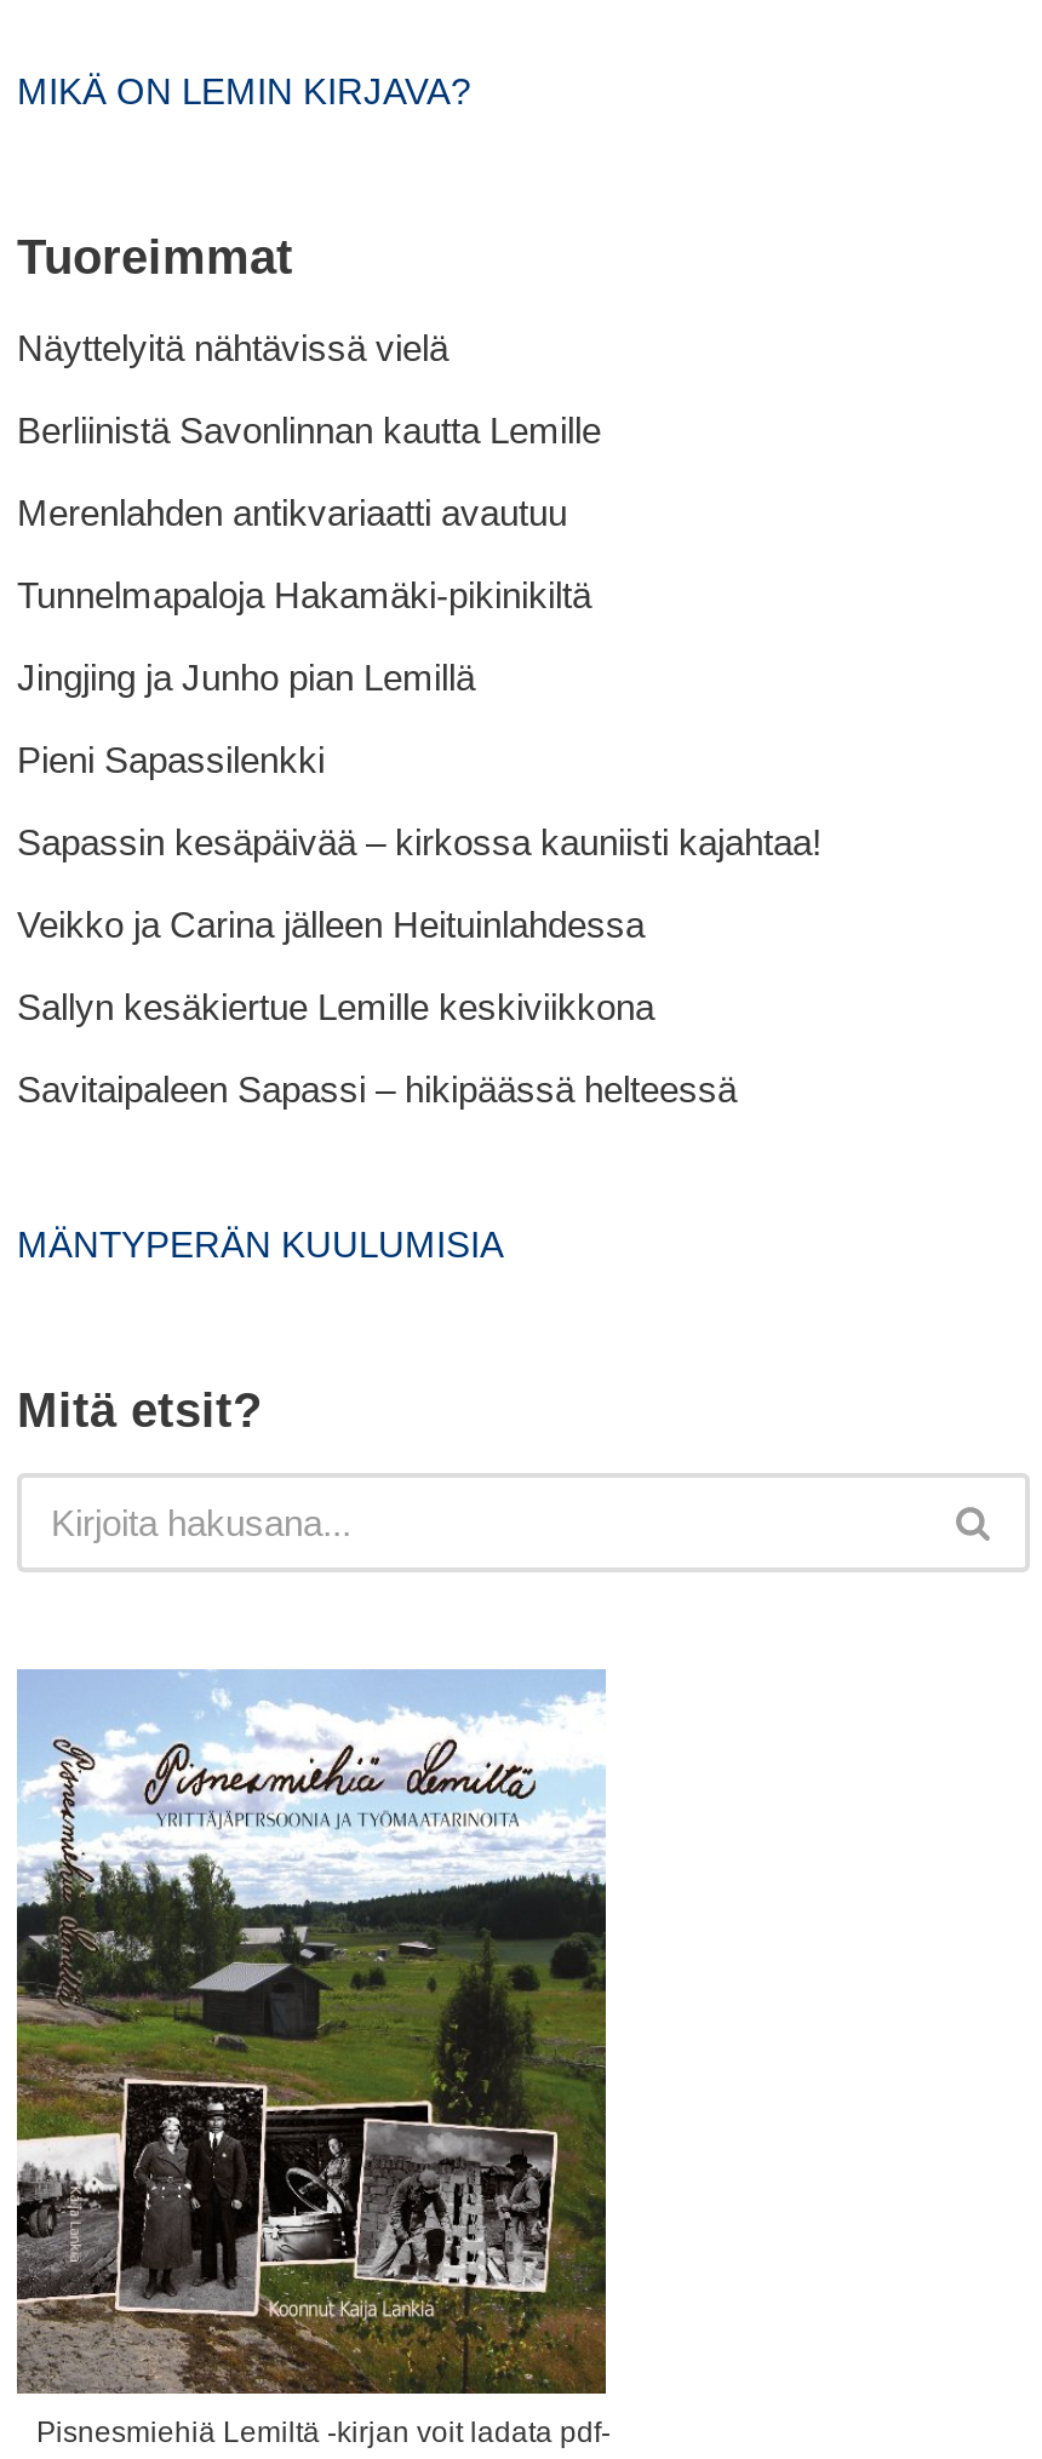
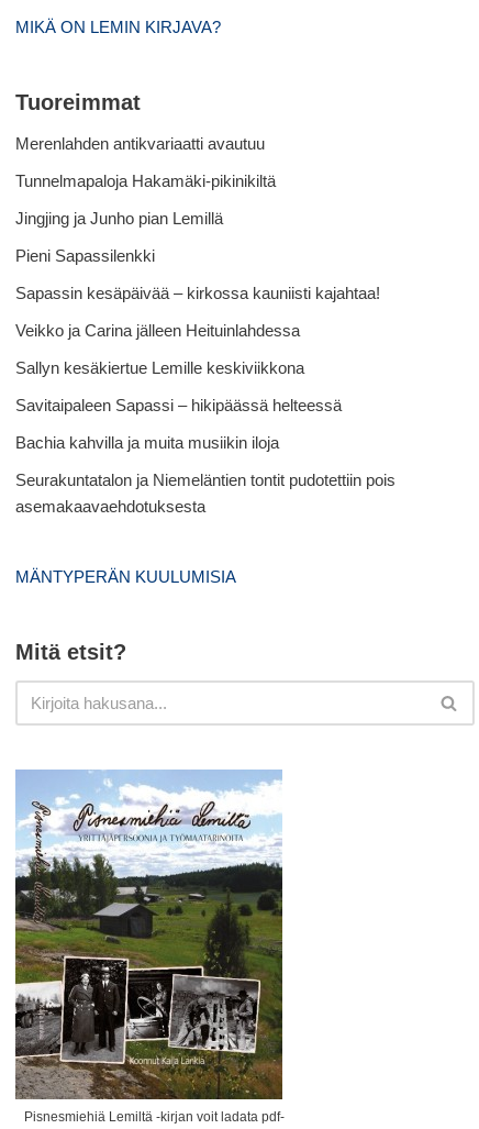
- Näyttelyitä nähtävissä vielä
- Berliinistä Savonlinnan kautta Lemille

moved up: Merenlahden antikvariaatti avautuu | Tunnelmapaloja Hakamäki-pikinikiltä | Jingjing ja Junho pian Lemillä | Pieni Sapassilenkki | Sapassin kesäpäivää – kirkossa kauniisti kajahtaa! | Veikko ja Carina jälleen Heituinlahdessa | Sallyn kesäkiertue Lemille keskiviikkona | Savitaipaleen Sapassi – hikipäässä helteessä

+ Bachia kahvilla ja muita musiikin iloja
+ Seurakuntatalon ja Niemeläntien tontit pudotettiin pois
+ asemakaavaehdotuksesta
